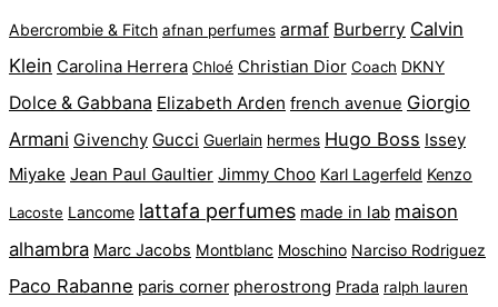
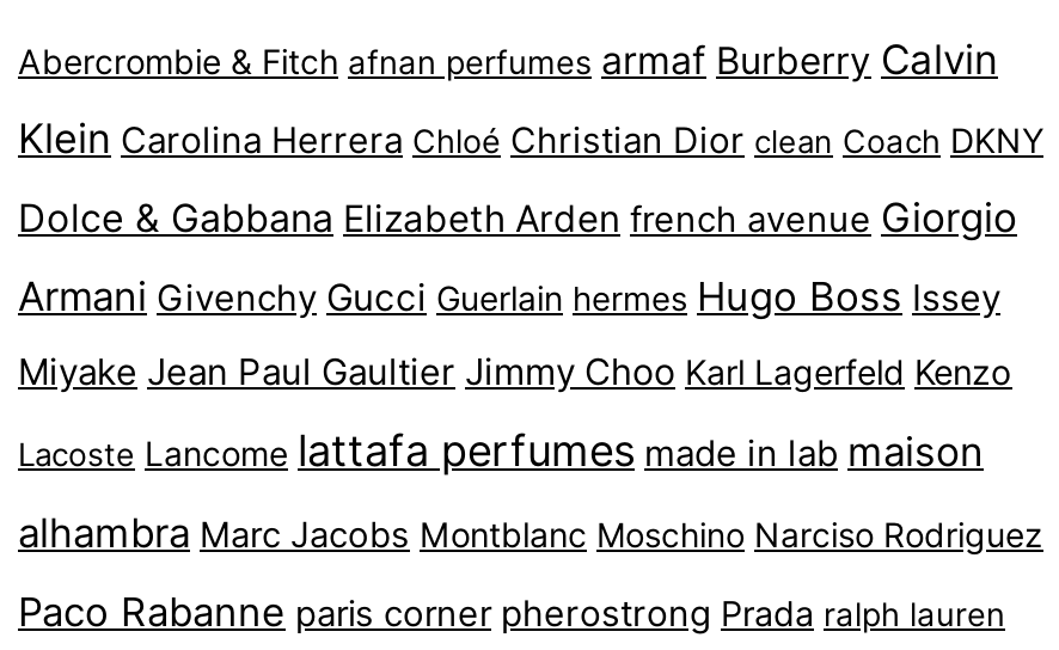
- Klein Carolina Herrera Chloé Christian Dior Coach DKNY
+ Klein Carolina Herrera Chloé Christian Dior clean Coach DKNY
